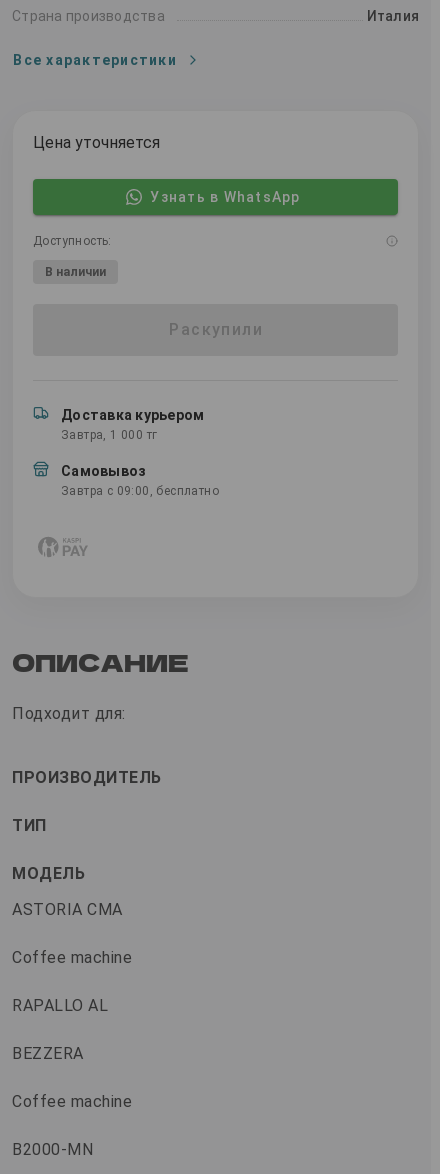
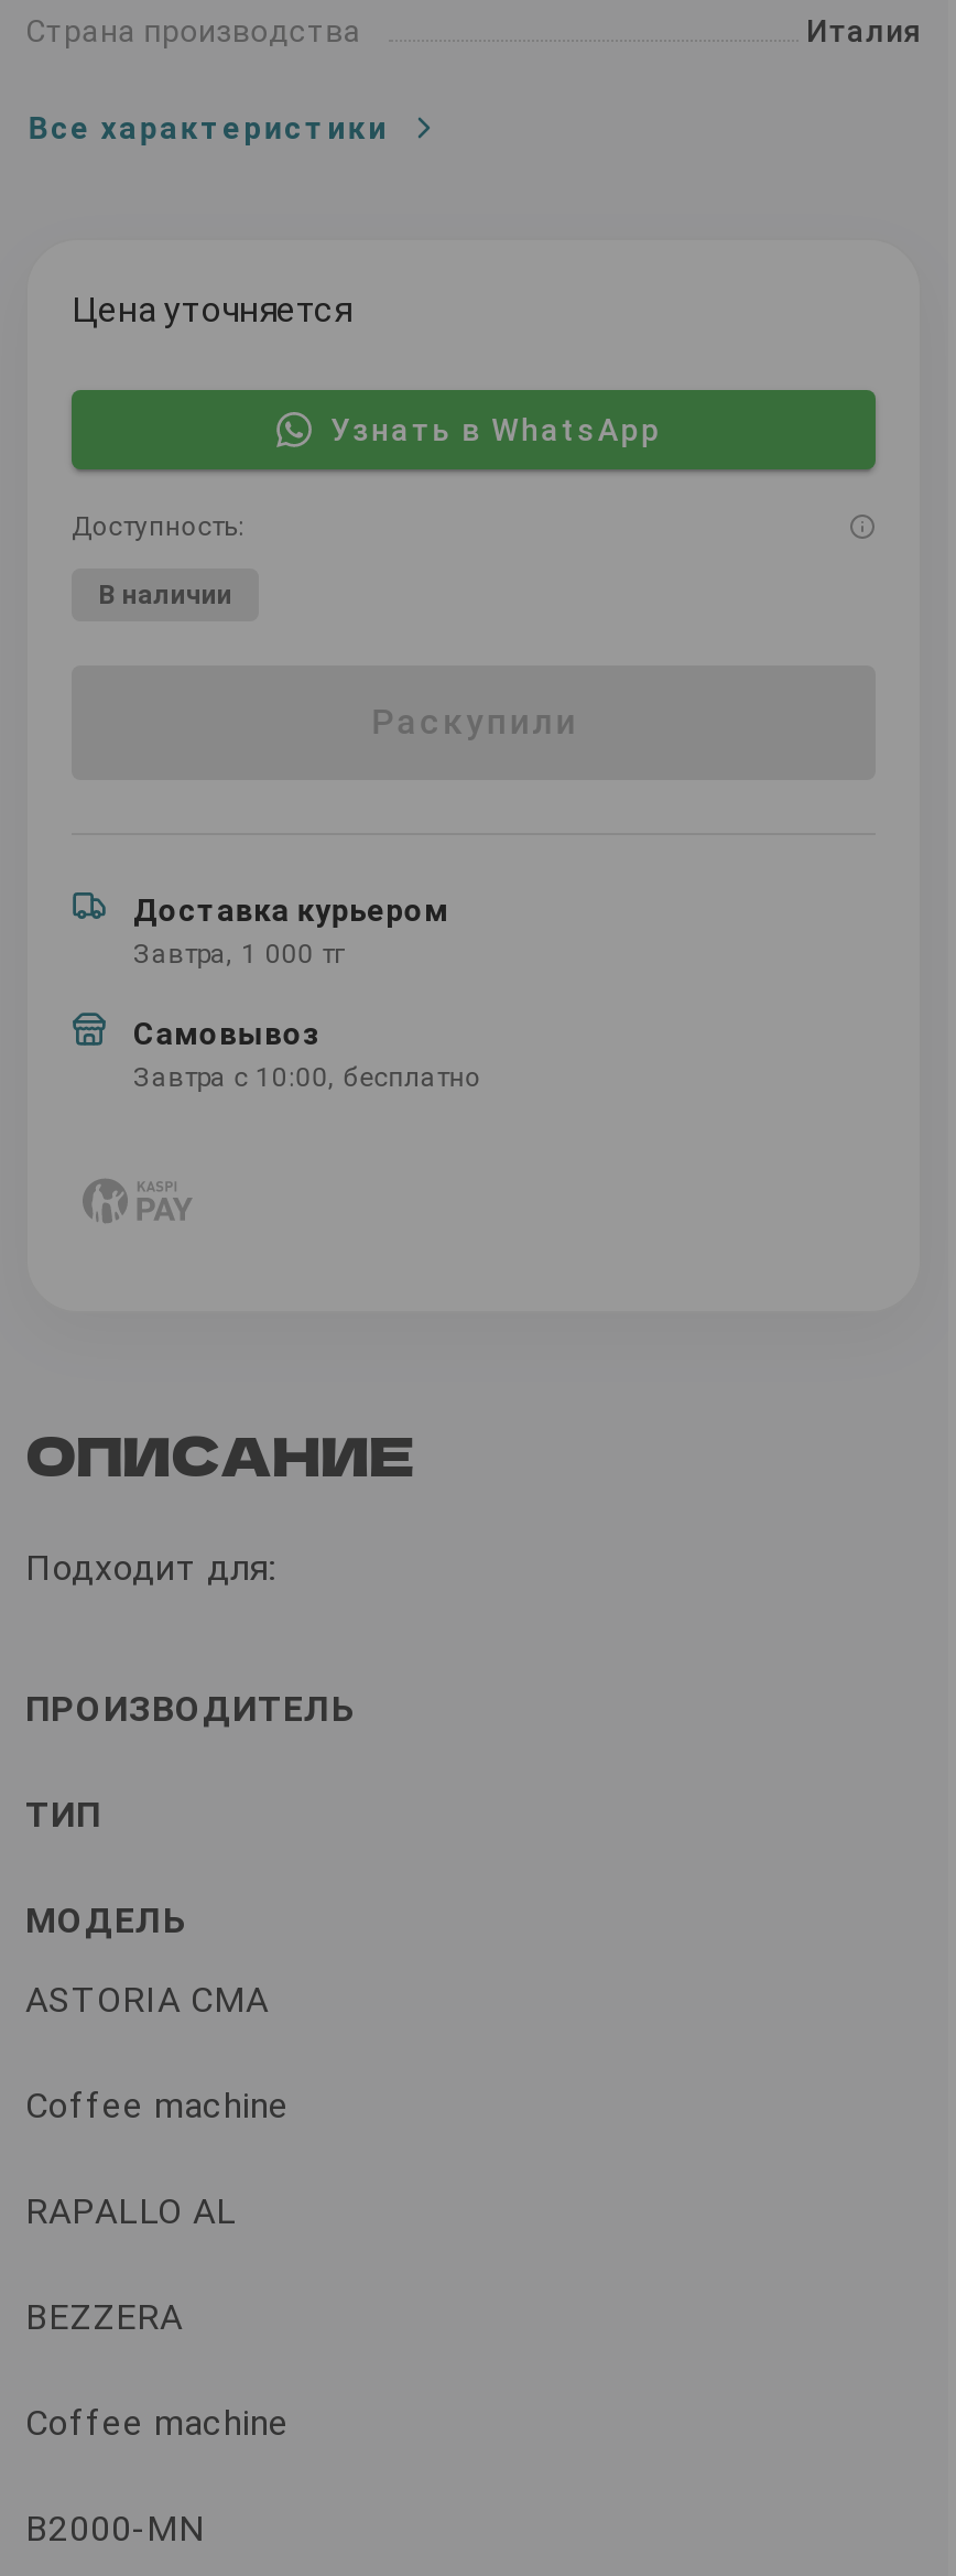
- Завтра с 09:00, бесплатно
+ Завтра с 10:00, бесплатно
